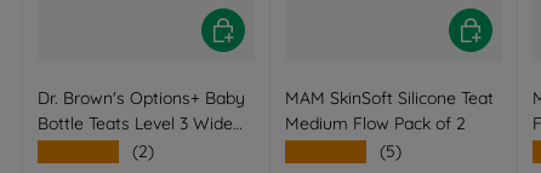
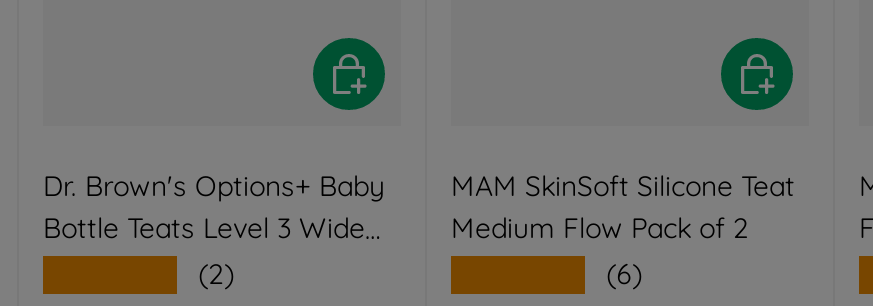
- (5)
+ (6)
